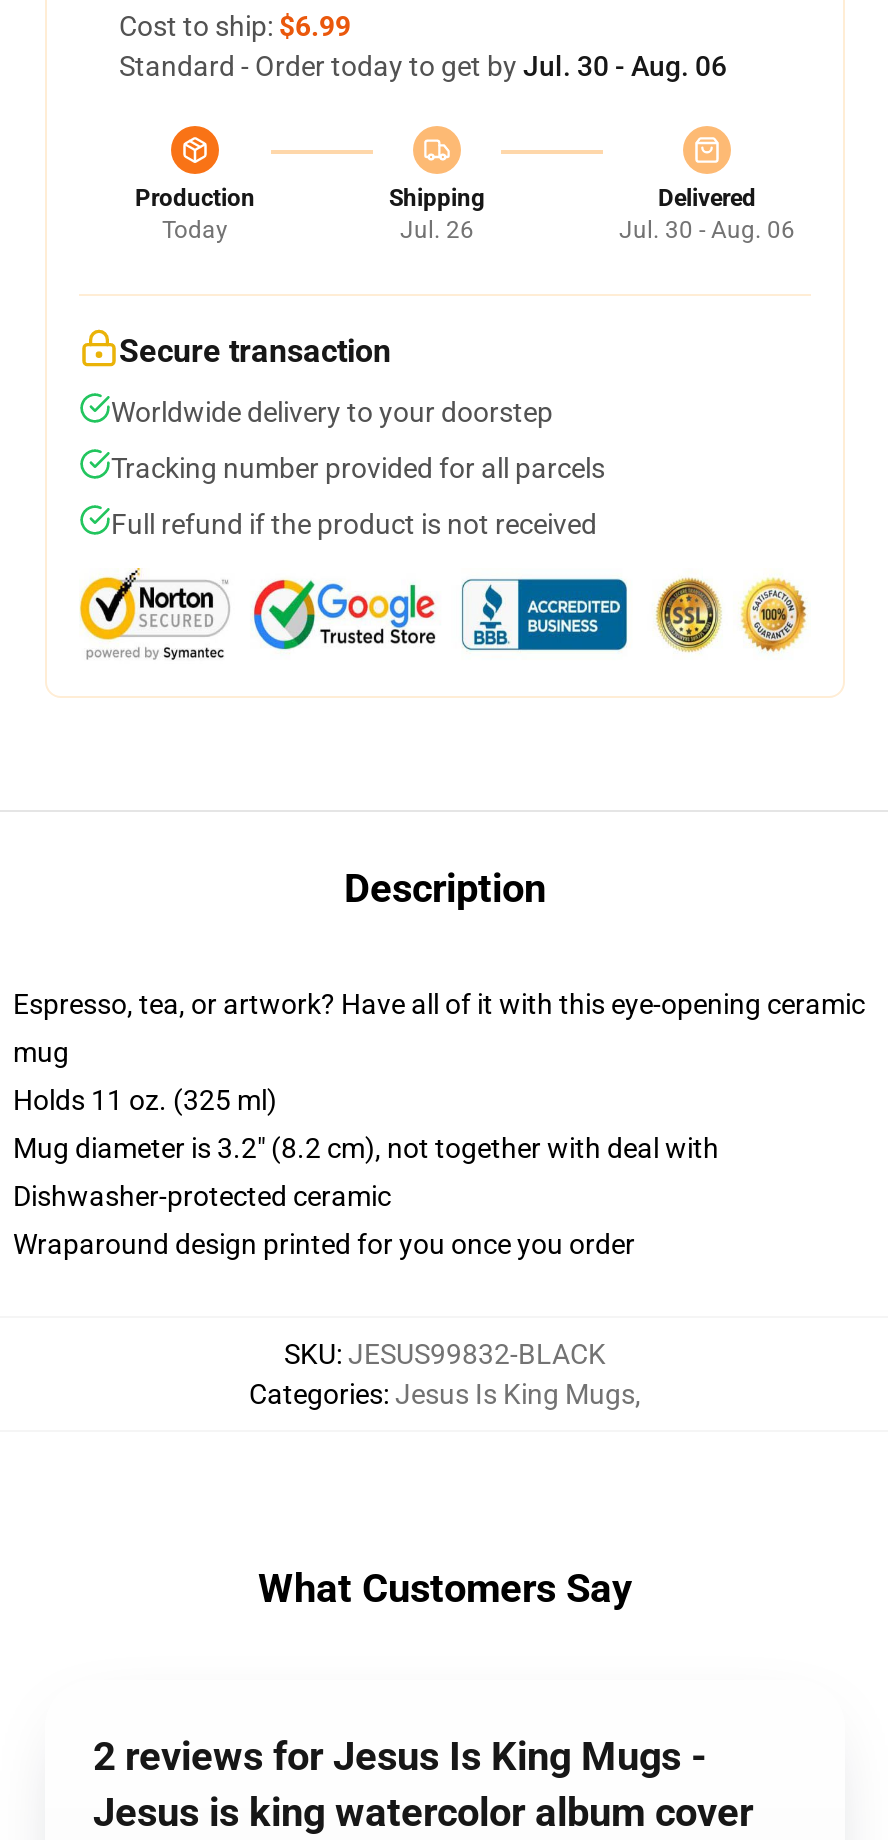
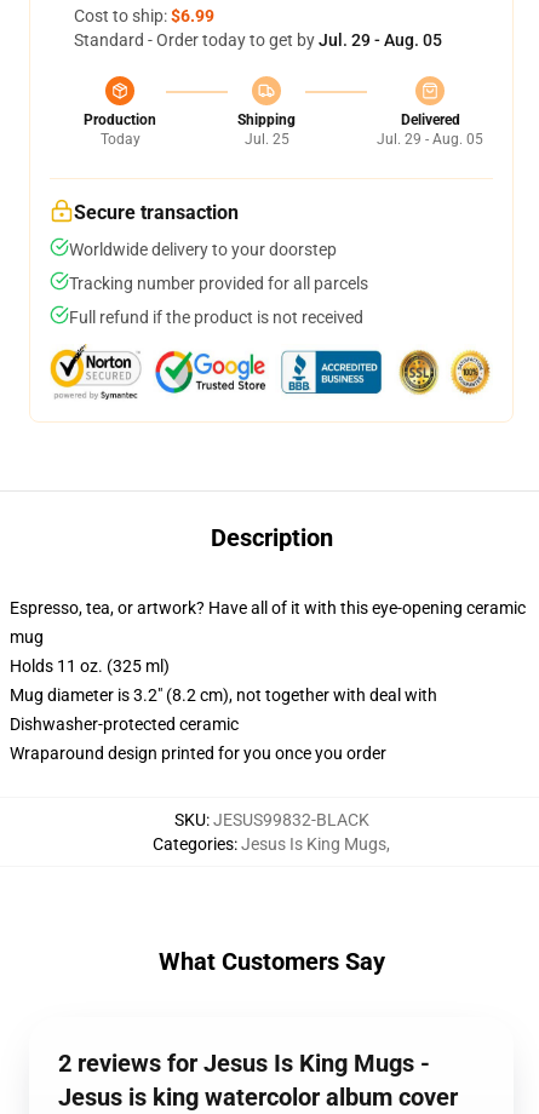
- Standard - Order today to get by Jul. 30 - Aug. 06
+ Standard - Order today to get by Jul. 29 - Aug. 05

- Jul. 26
+ Jul. 25

- Jul. 30 - Aug. 06
+ Jul. 29 - Aug. 05
